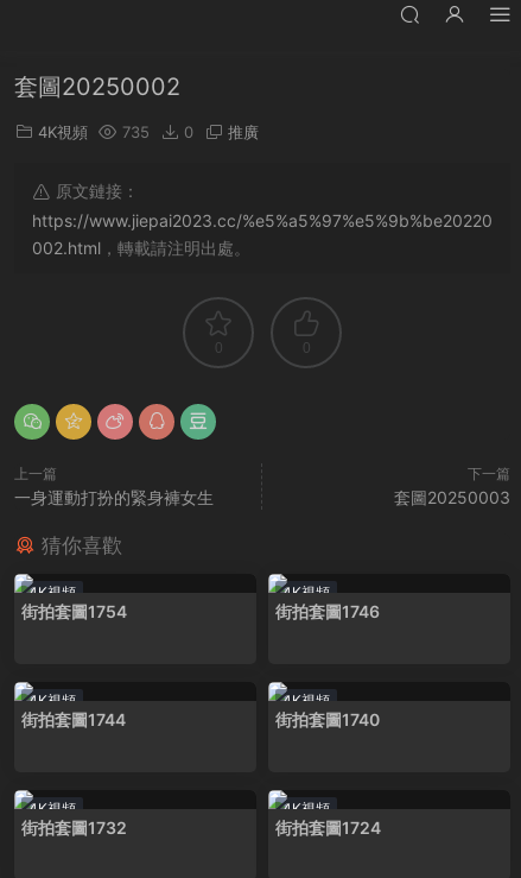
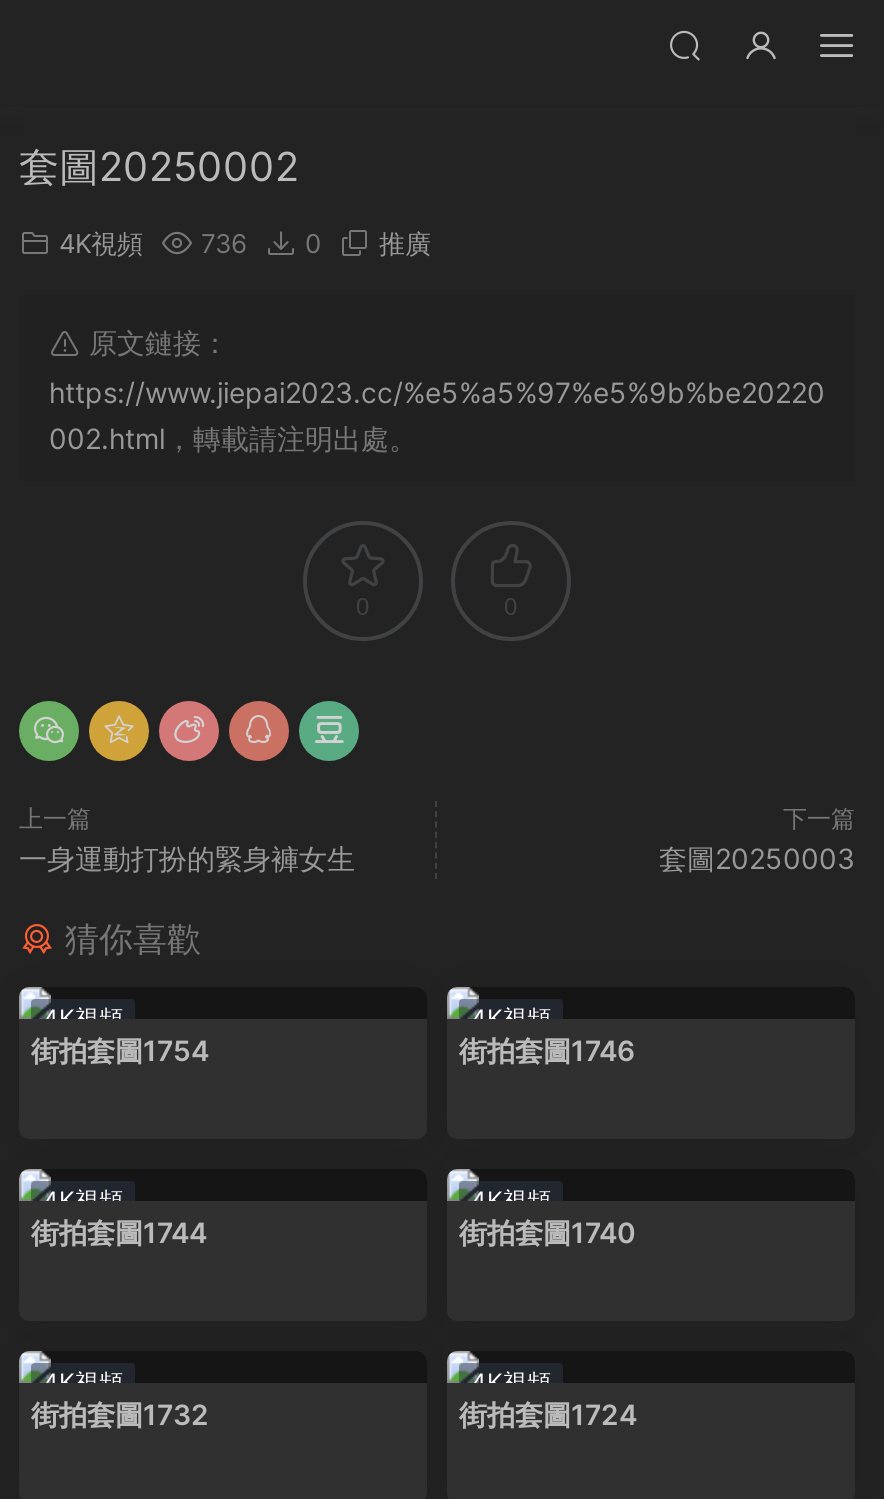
- 4K視頻 735 0 推廣
+ 4K視頻 736 0 推廣
